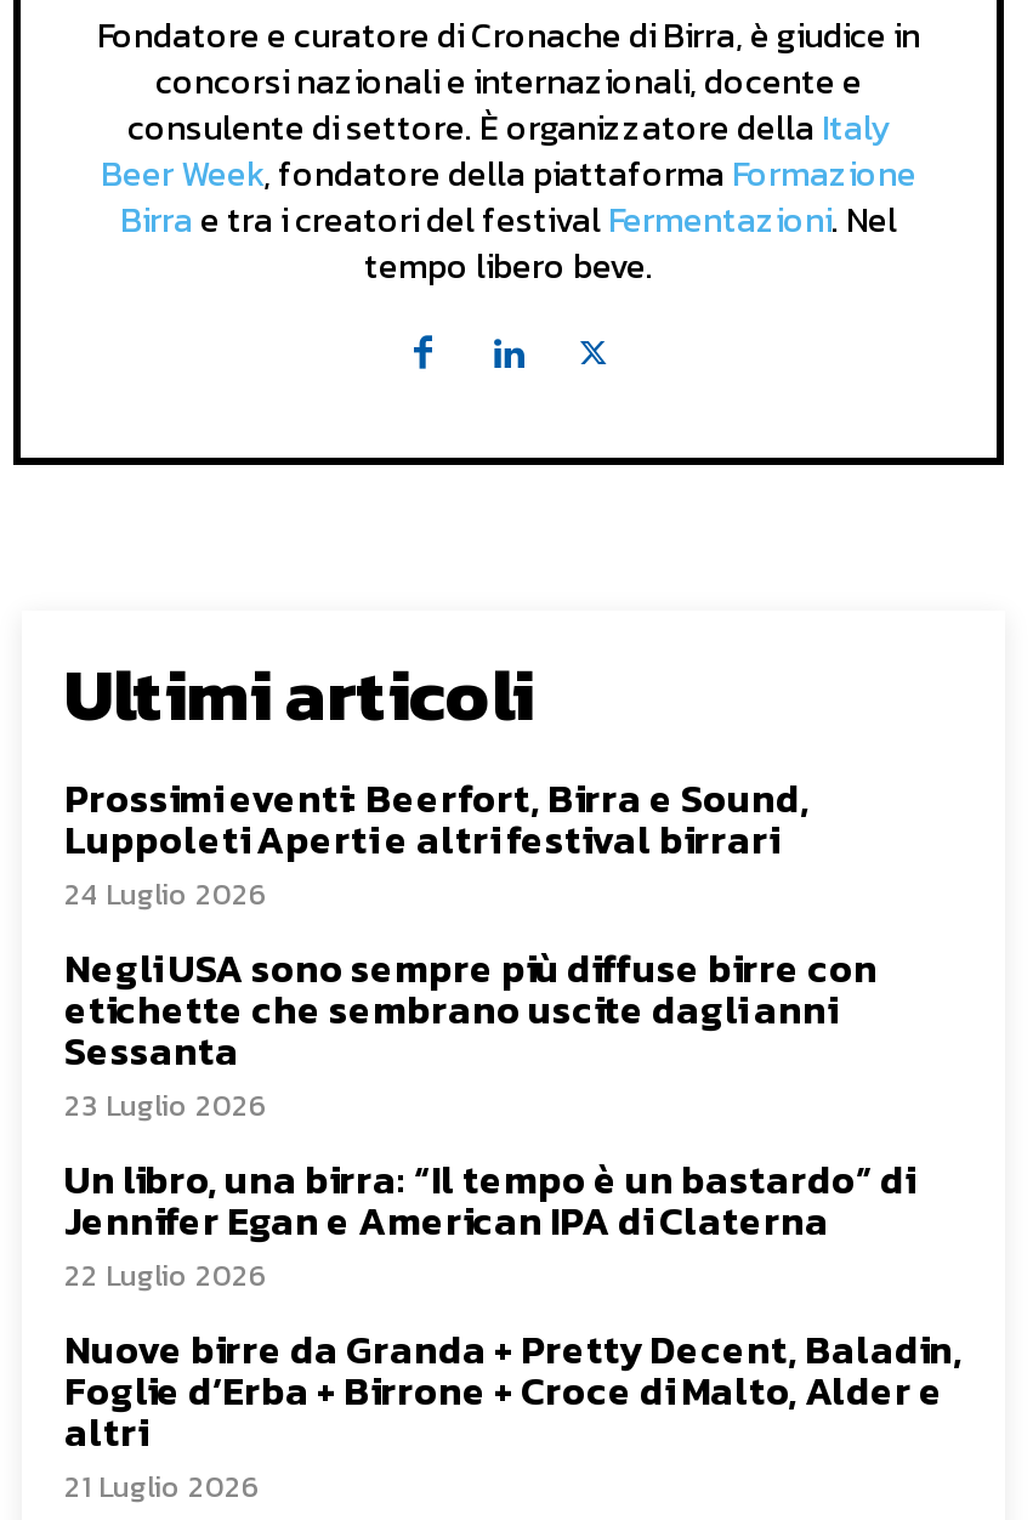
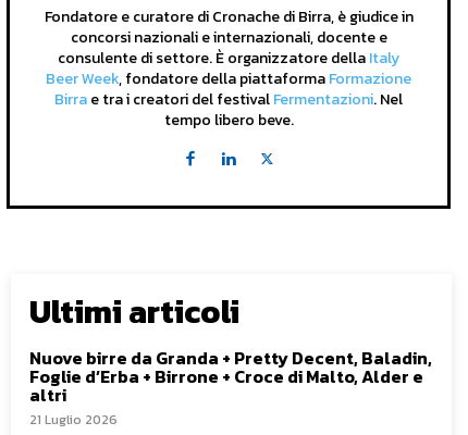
- Prossimi eventi: Beerfort, Birra e Sound,
- Luppoleti Aperti e altri festival birrari
- 24 Luglio 2026
- Negli USA sono sempre più diffuse birre con
- etichette che sembrano uscite dagli anni
- Sessanta
- 23 Luglio 2026
- Un libro, una birra: “Il tempo è un bastardo” di
- Jennifer Egan e American IPA di Claterna
- 22 Luglio 2026
